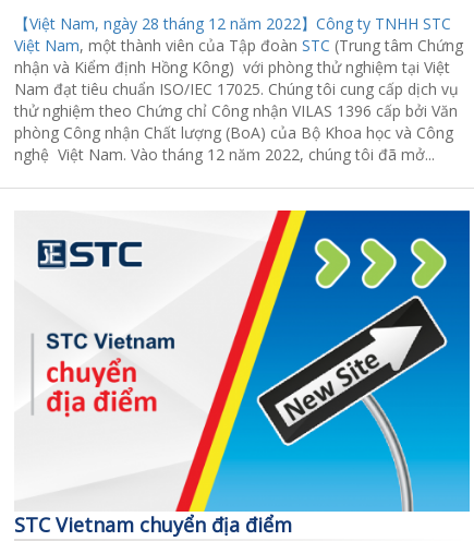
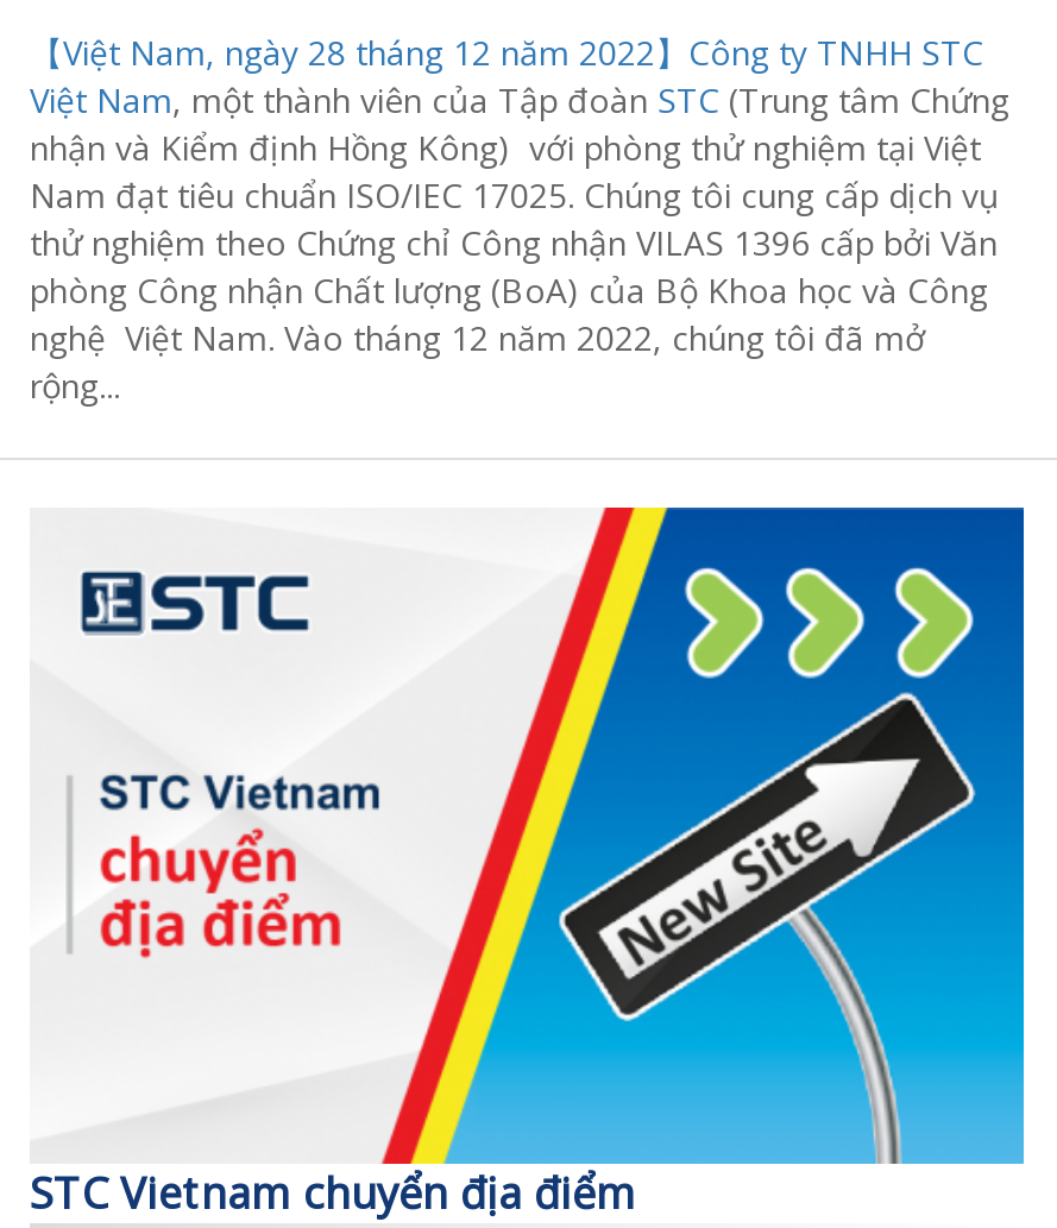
- nghệ Việt Nam. Vào tháng 12 năm 2022, chúng tôi đã mở...
+ nghệ Việt Nam. Vào tháng 12 năm 2022, chúng tôi đã mở
+ rộng...
